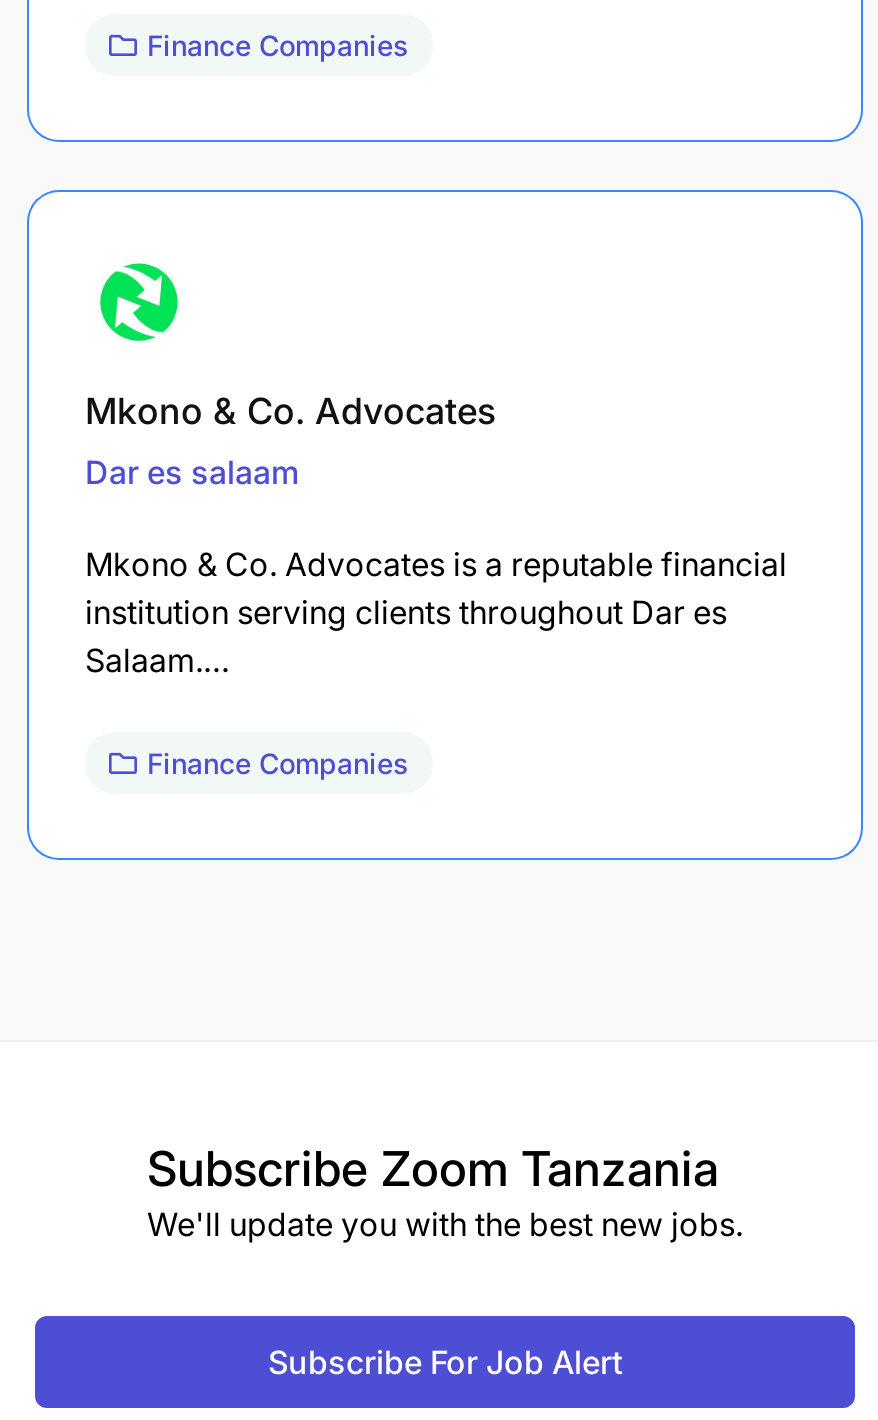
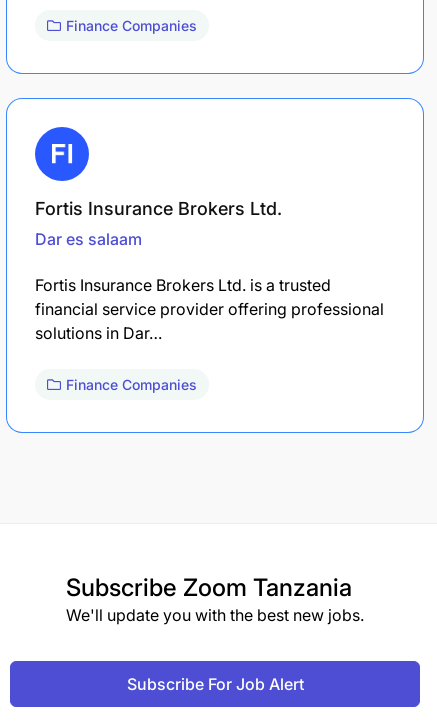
- [image]
- Mkono & Co. Advocates
+ [image]
+ Fortis Insurance Brokers Ltd.

- Mkono & Co. Advocates is a reputable financial
- institution serving clients throughout Dar es
- Salaam.…
+ Fortis Insurance Brokers Ltd. is a trusted
+ financial service provider offering professional
+ solutions in Dar…
